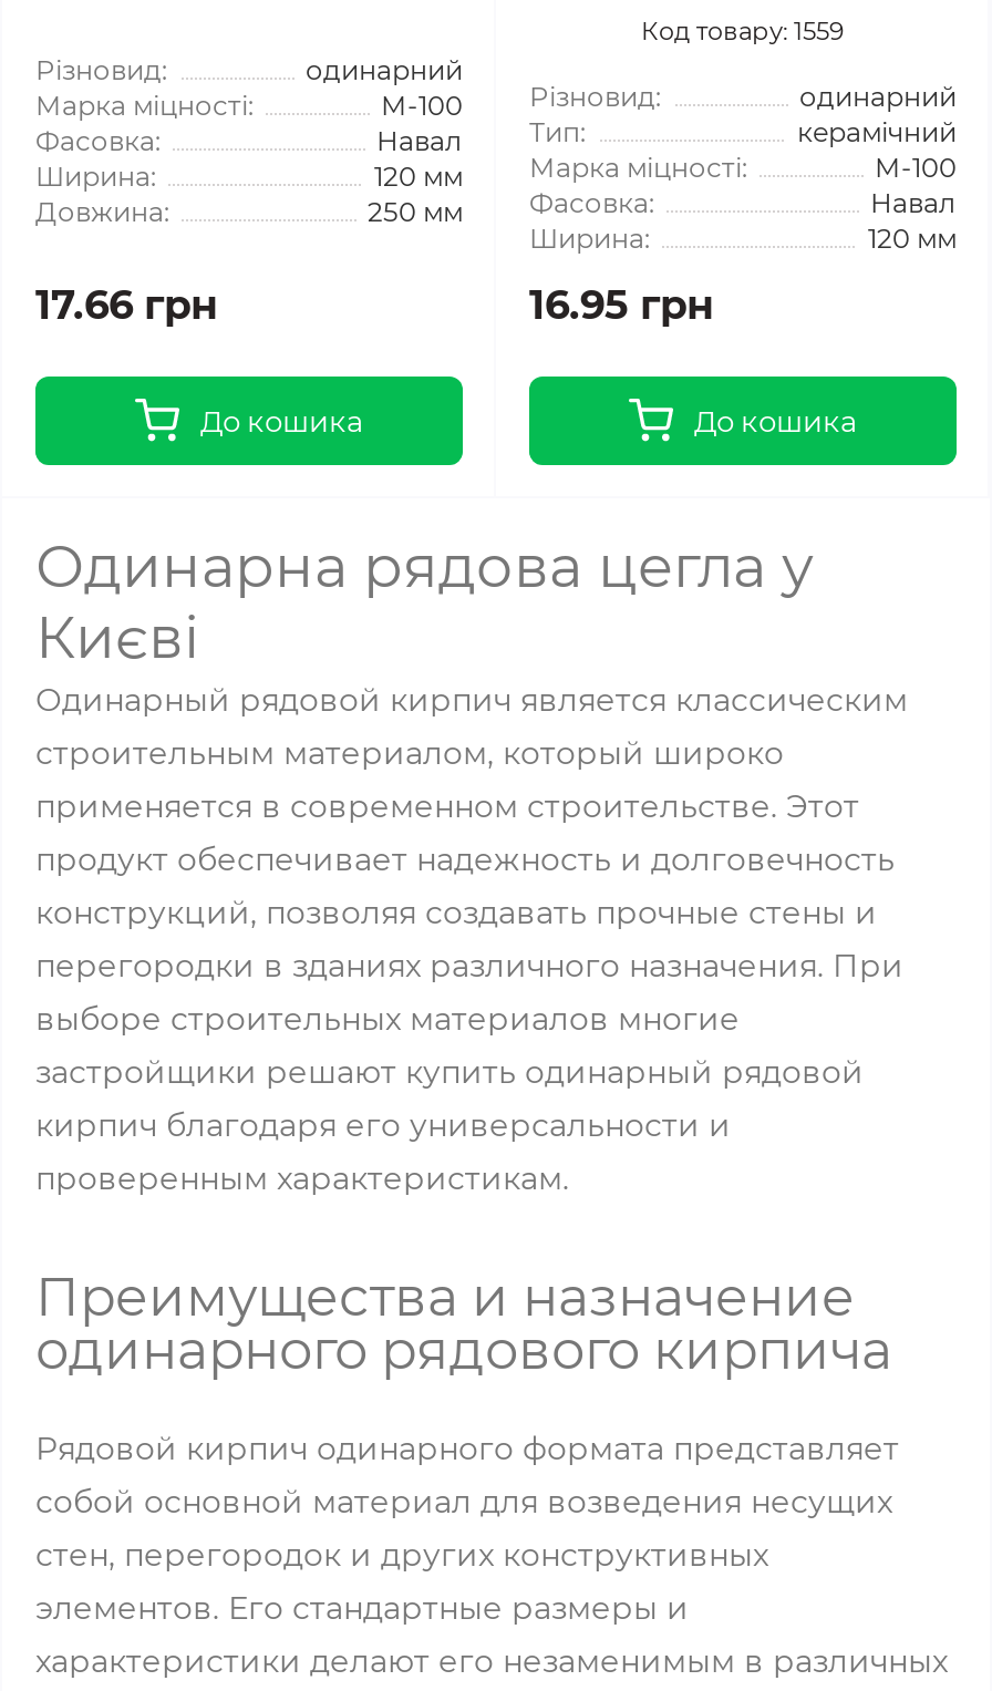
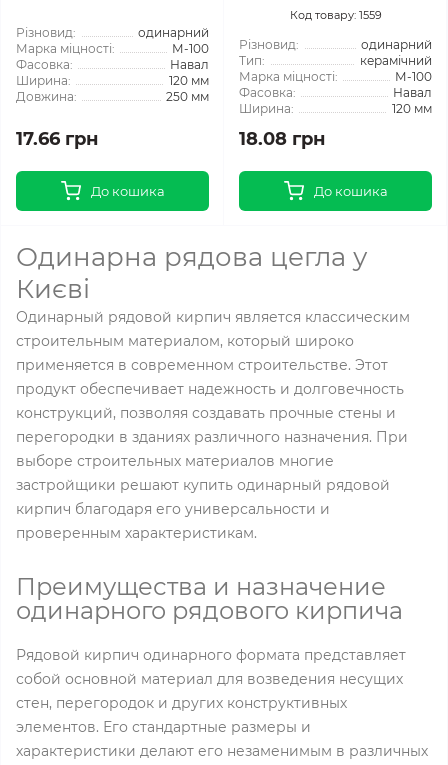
- 16.95 грн
+ 18.08 грн
